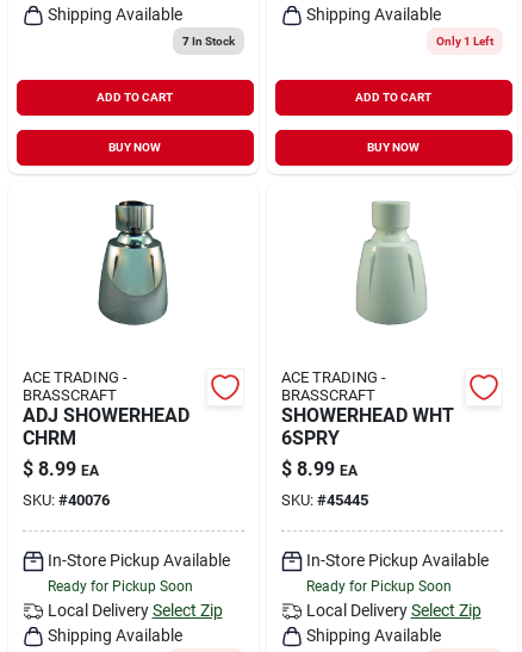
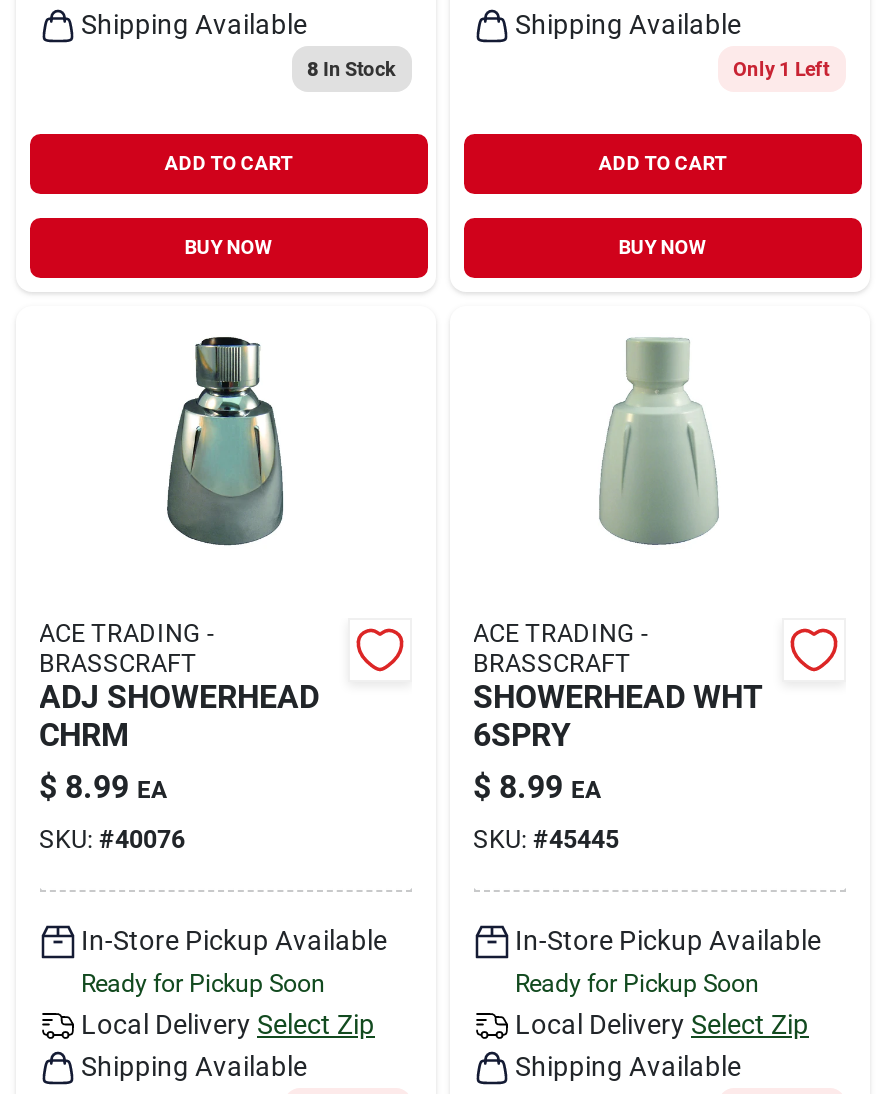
- 7 In Stock
+ 8 In Stock
